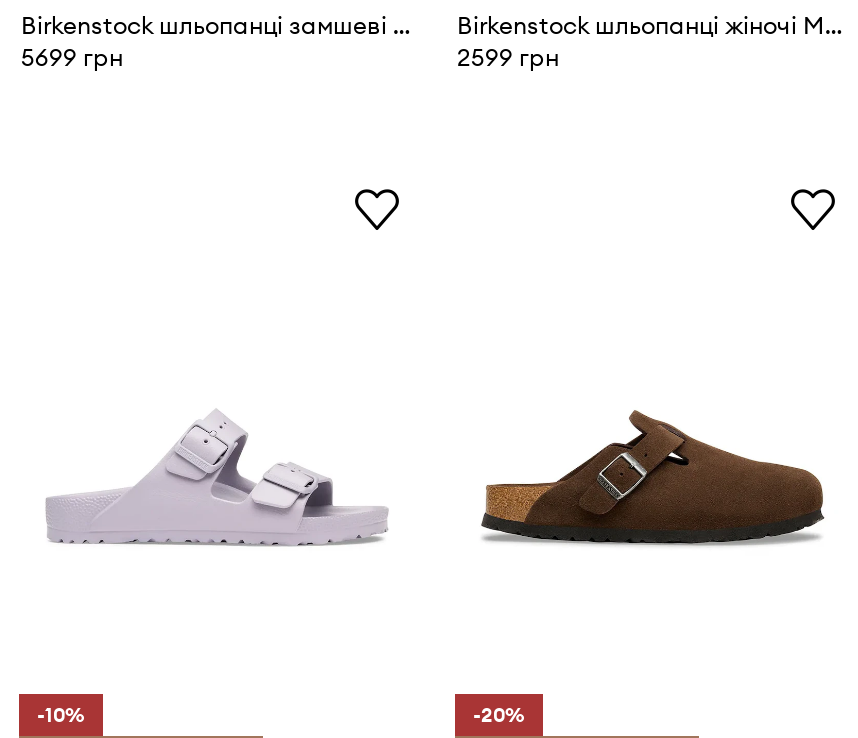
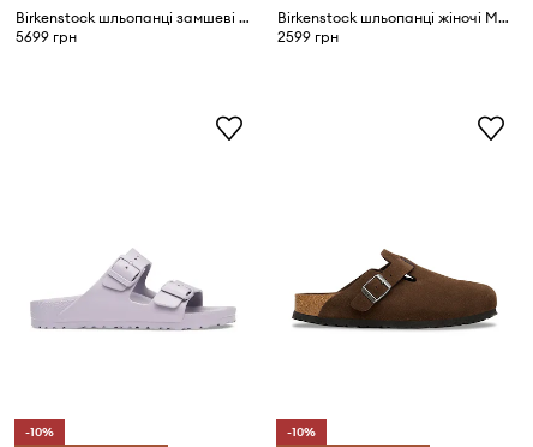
- -20%
+ -10%
